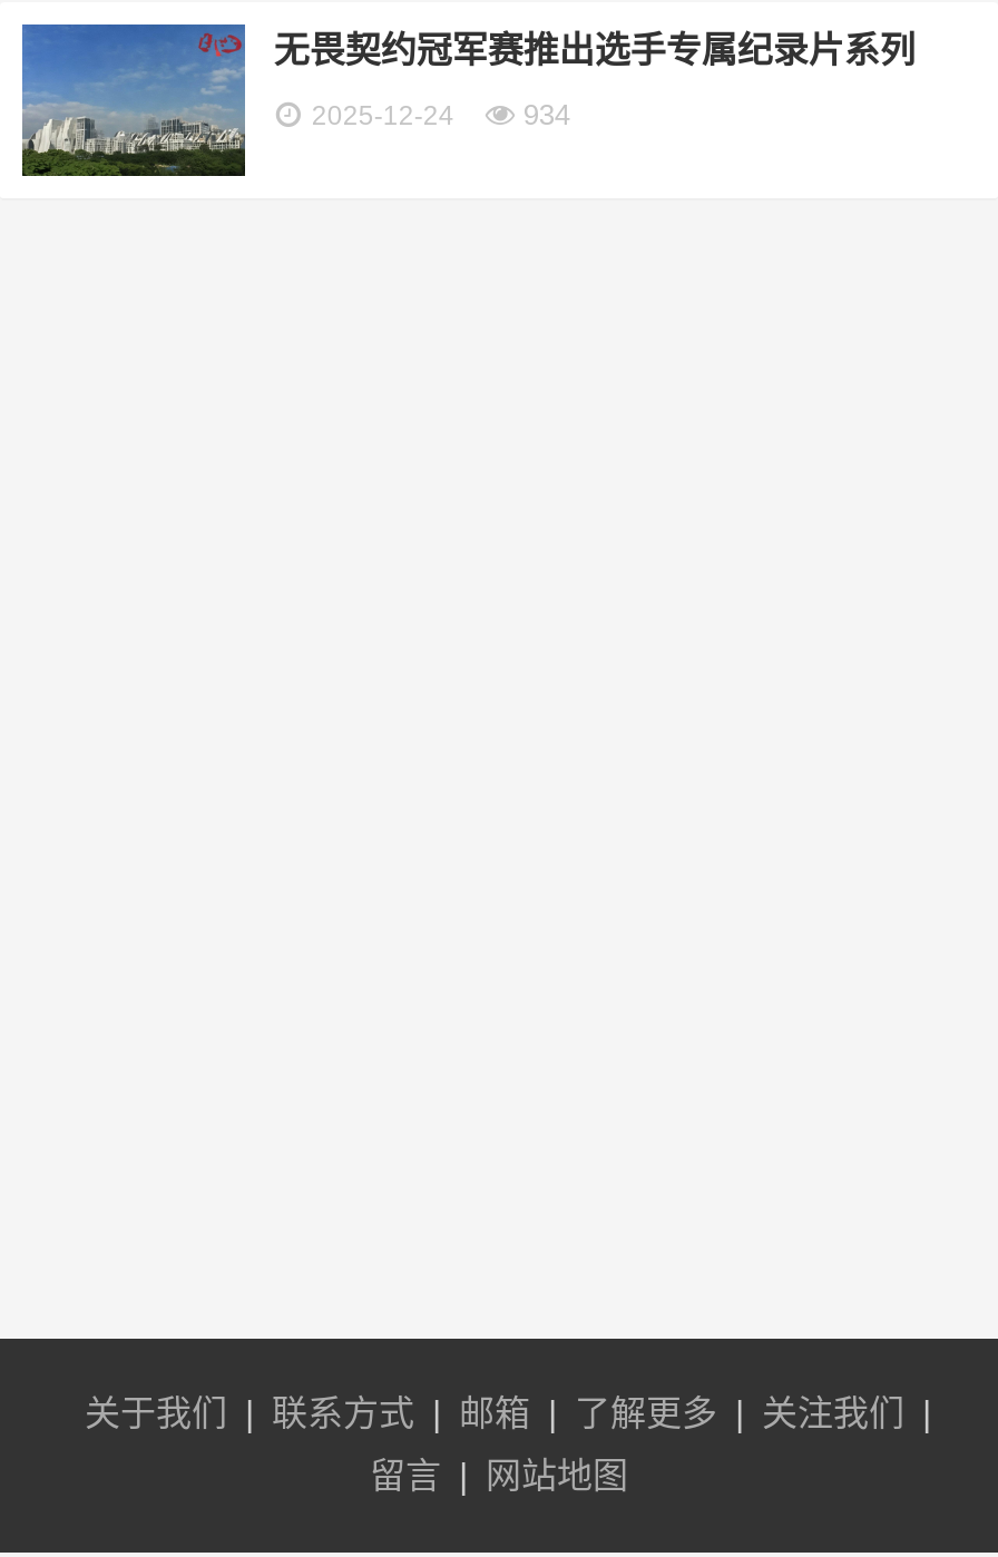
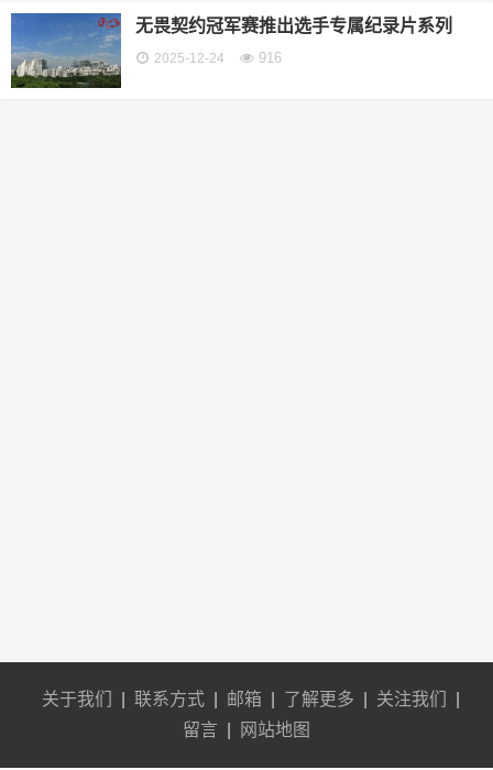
- 934
+ 916
